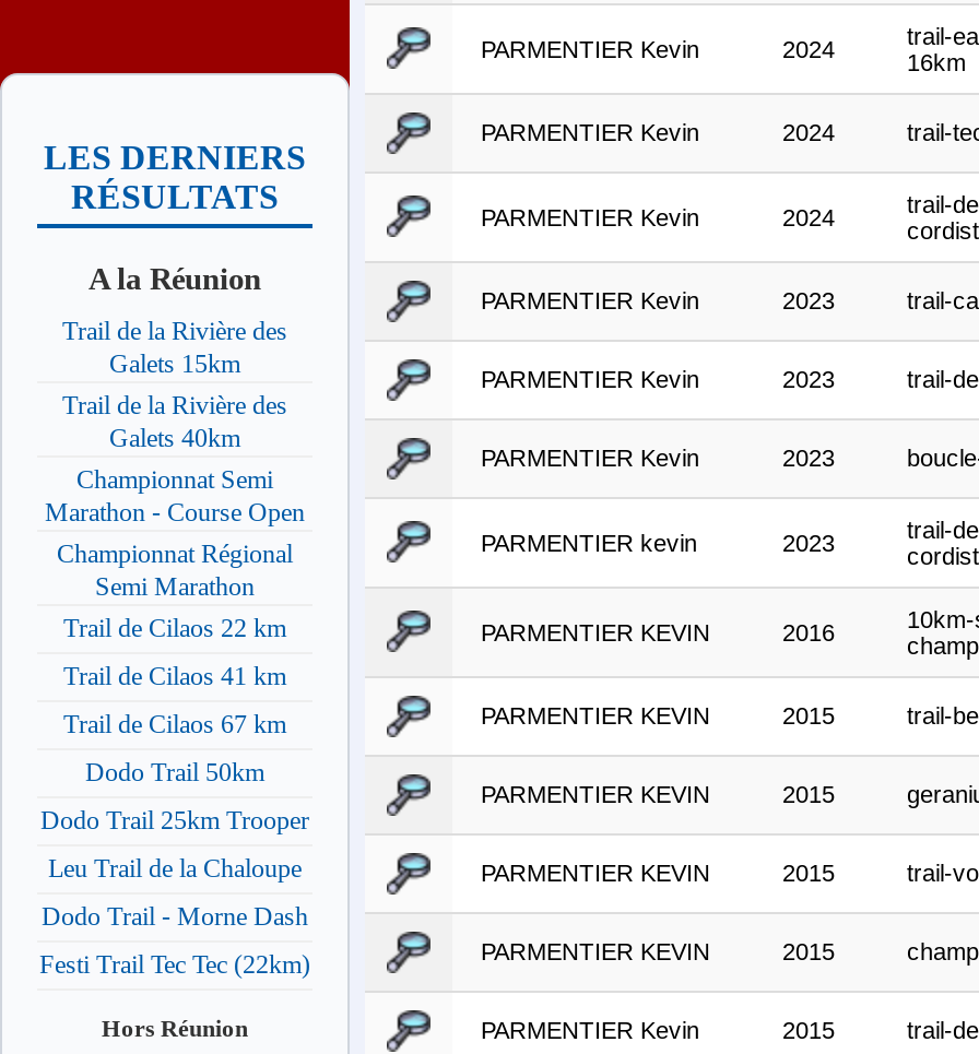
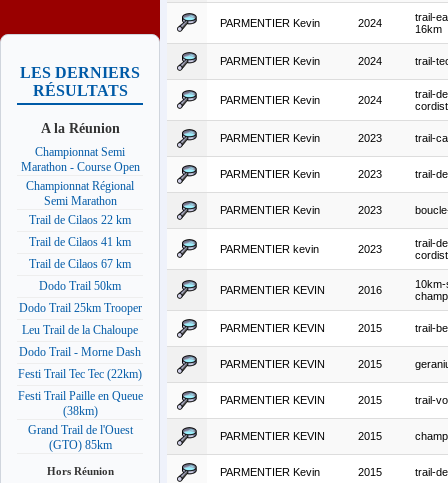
- Trail de la Rivière des
- Galets 15km
- Trail de la Rivière des
- Galets 40km

moved up: Championnat Semi | Marathon - Course Open | Championnat Régional | ... | Dodo Trail - Morne Dash | Festi Trail Tec Tec (22km)

+ Festi Trail Paille en Queue
+ (38km)
+ Grand Trail de l'Ouest
+ (GTO) 85km
